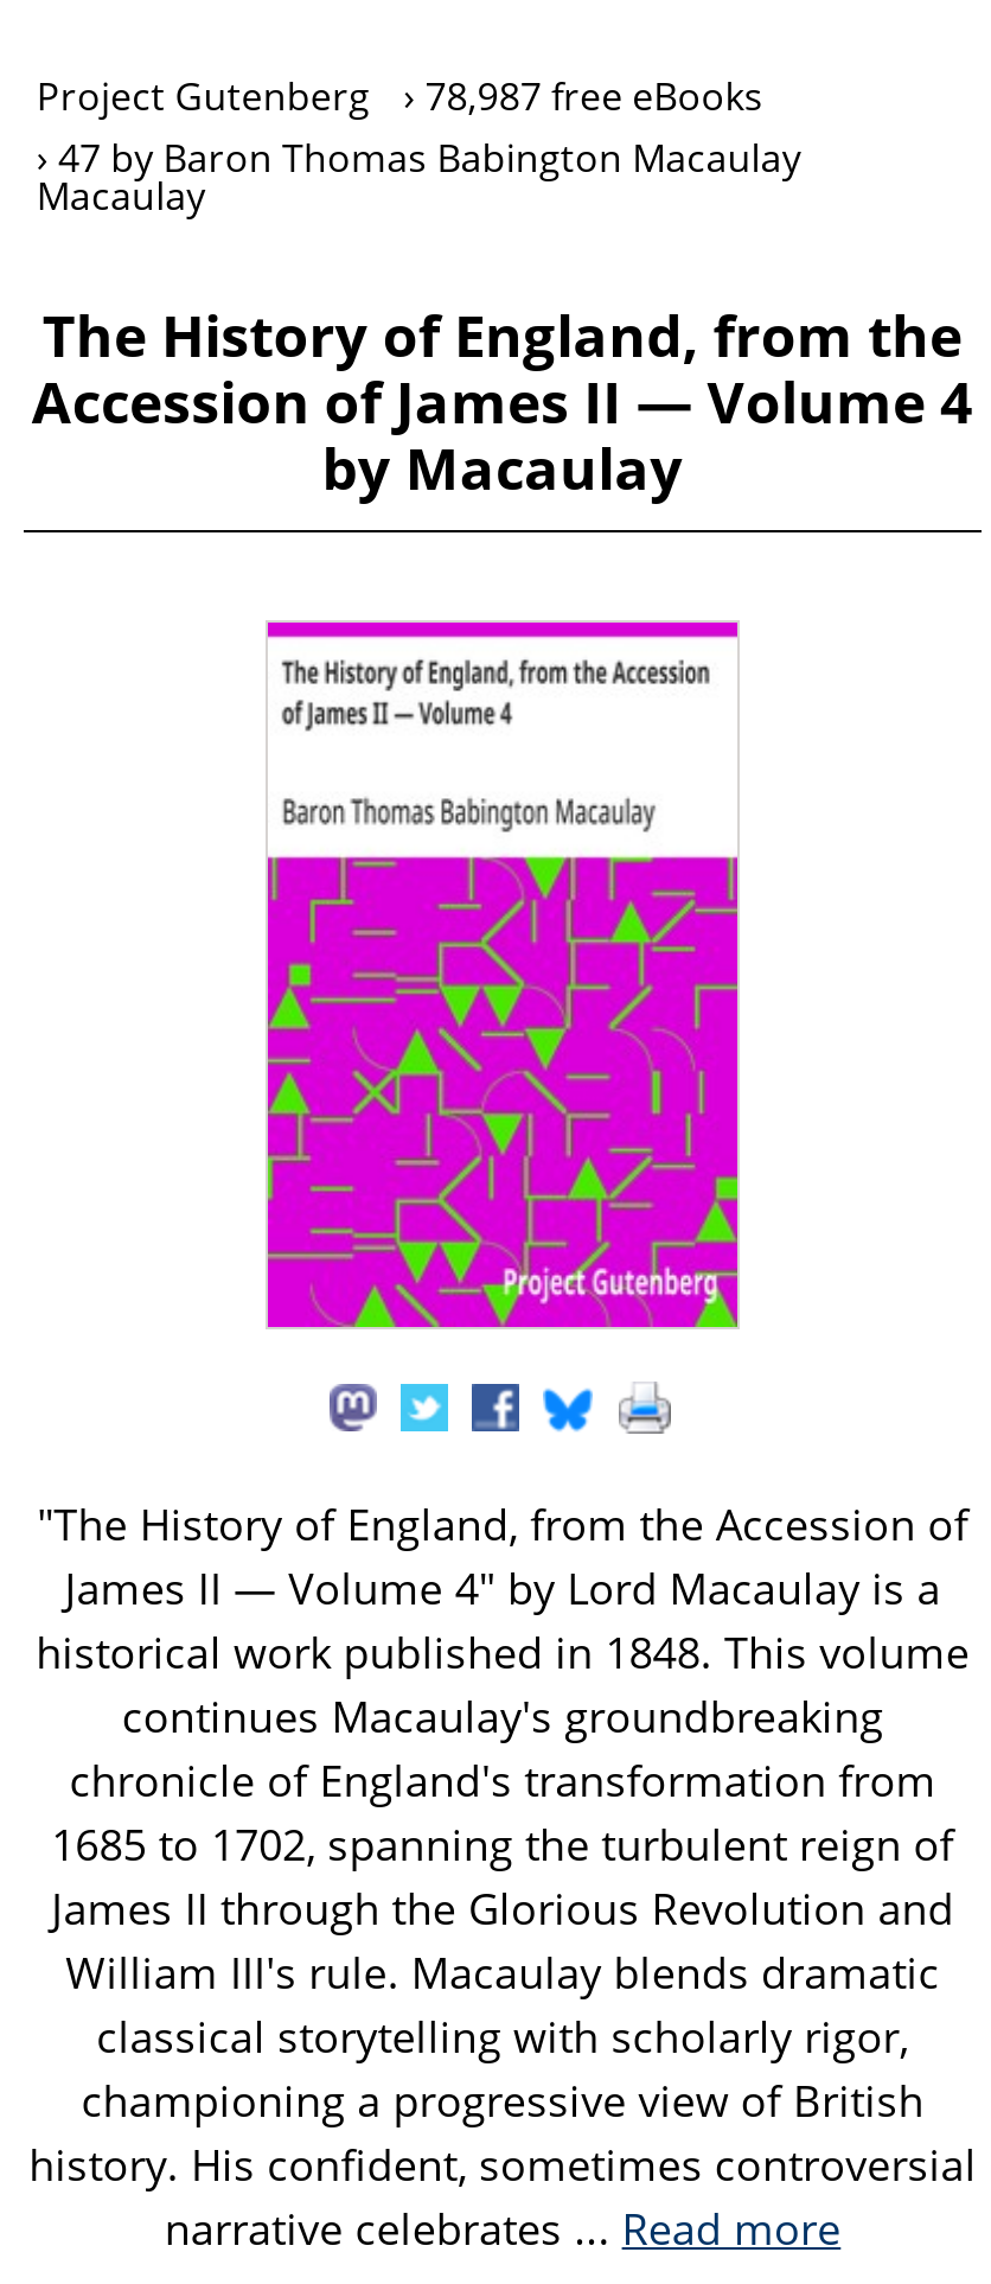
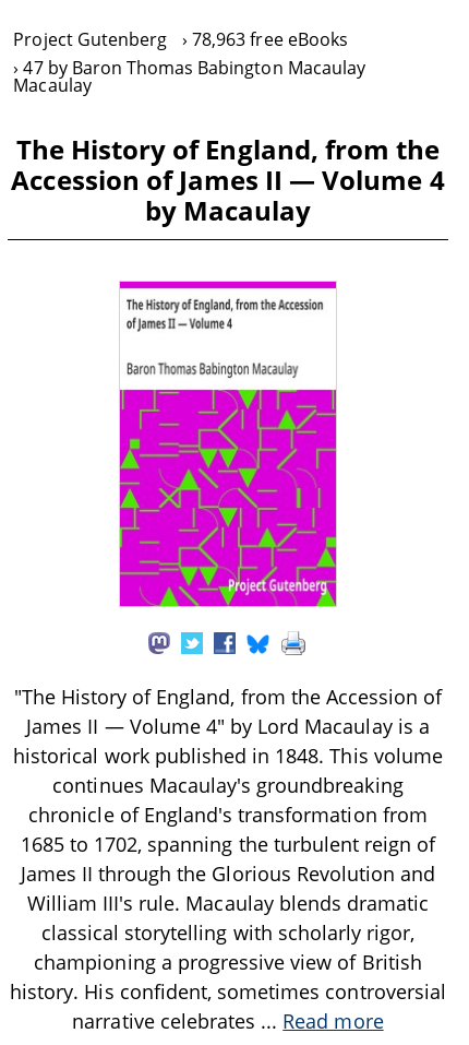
- Project Gutenberg 78,987 free eBooks
+ Project Gutenberg 78,963 free eBooks
